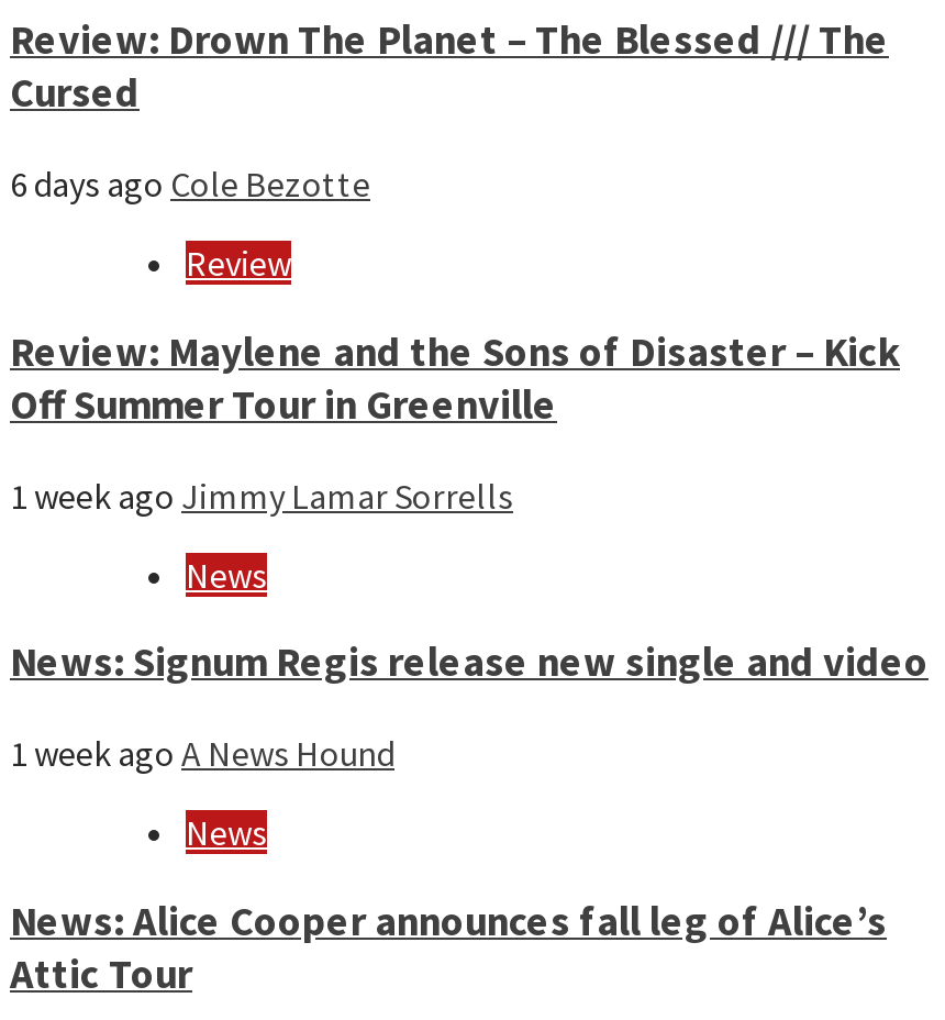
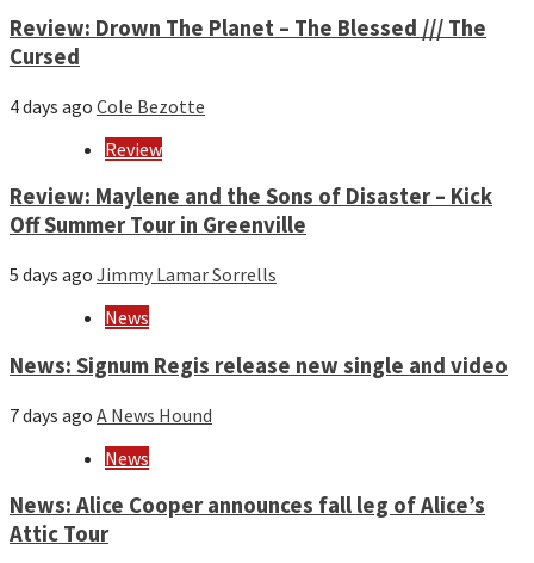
- 6 days ago Cole Bezotte
+ 4 days ago Cole Bezotte

- 1 week ago Jimmy Lamar Sorrells
+ 5 days ago Jimmy Lamar Sorrells

- 1 week ago A News Hound
+ 7 days ago A News Hound
